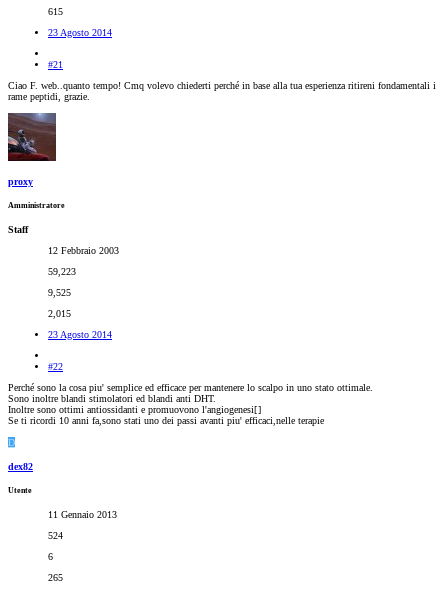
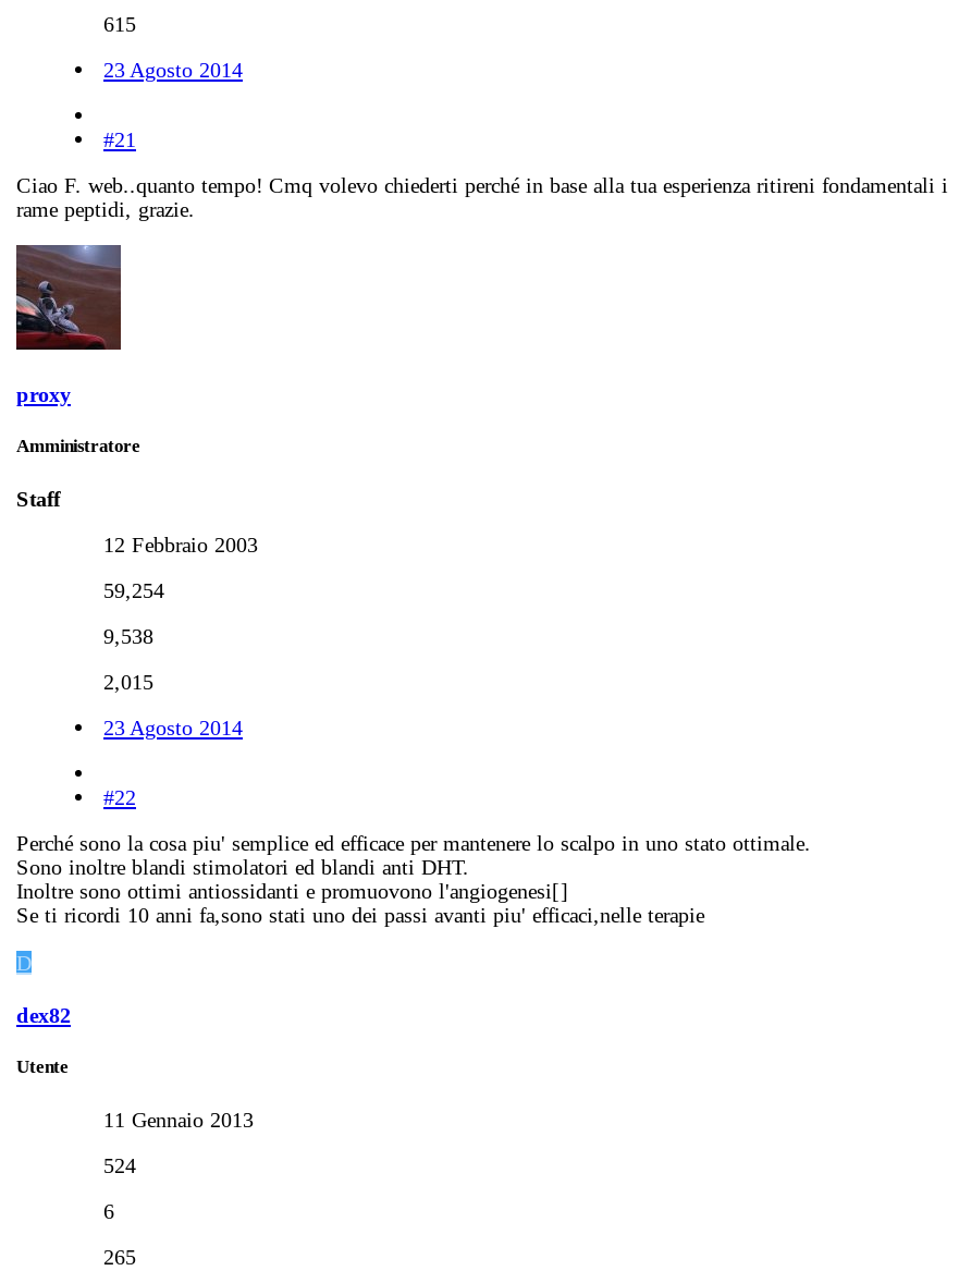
- 59,223
+ 59,254

- 9,525
+ 9,538
